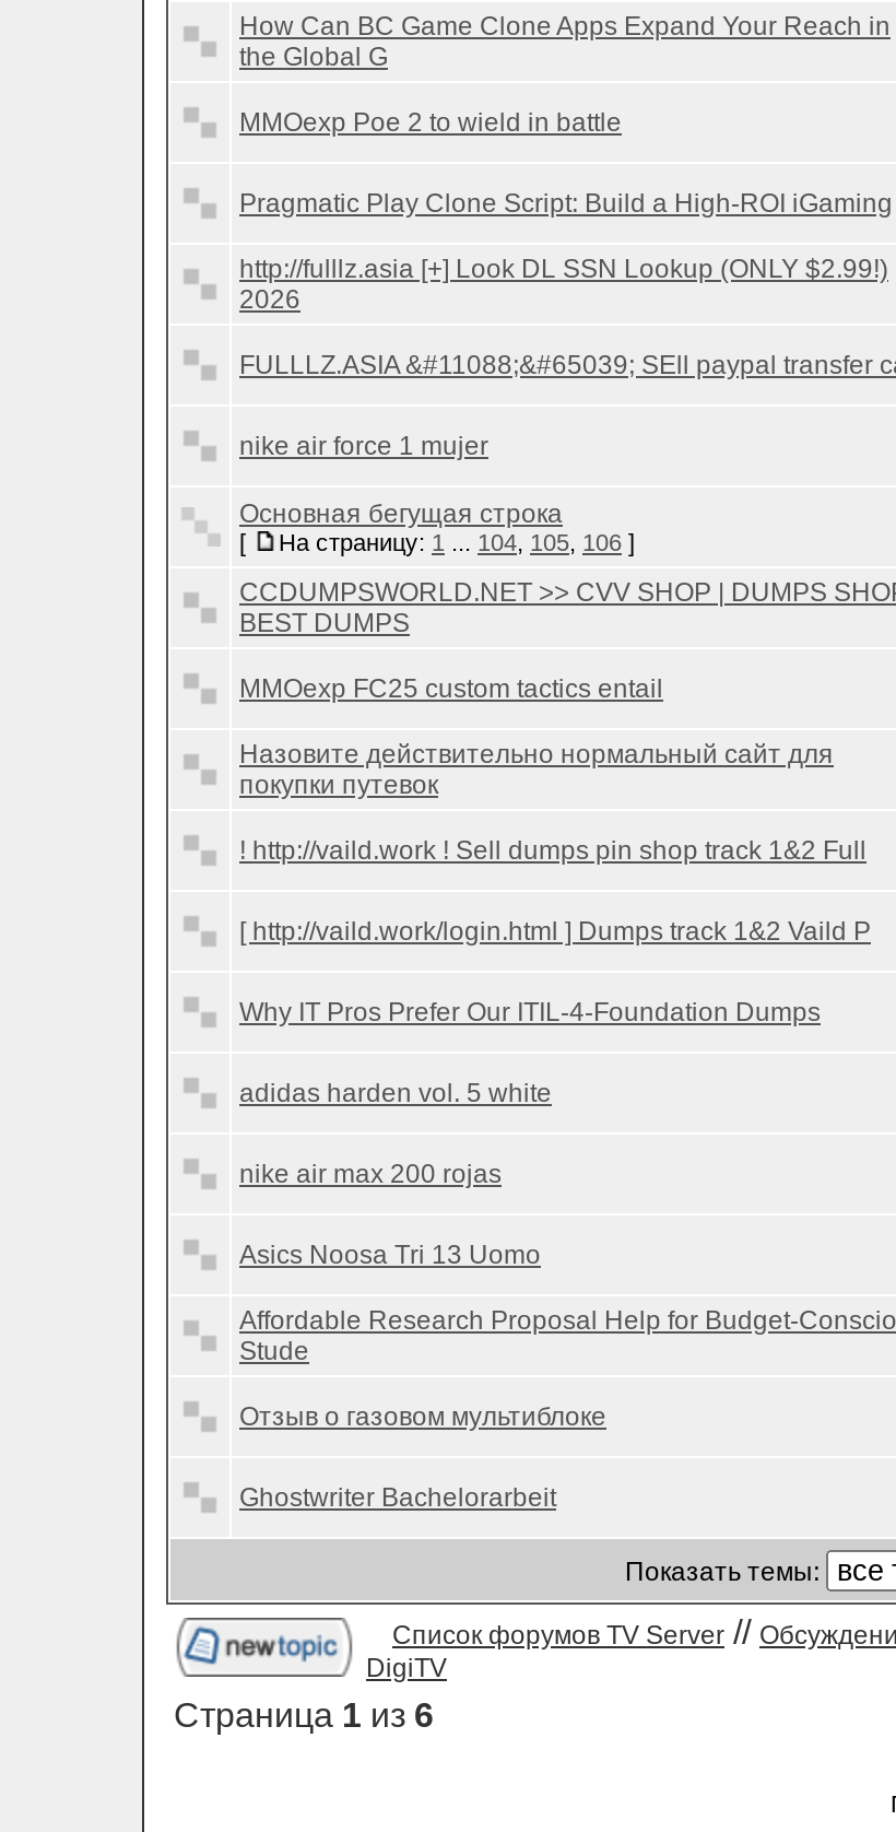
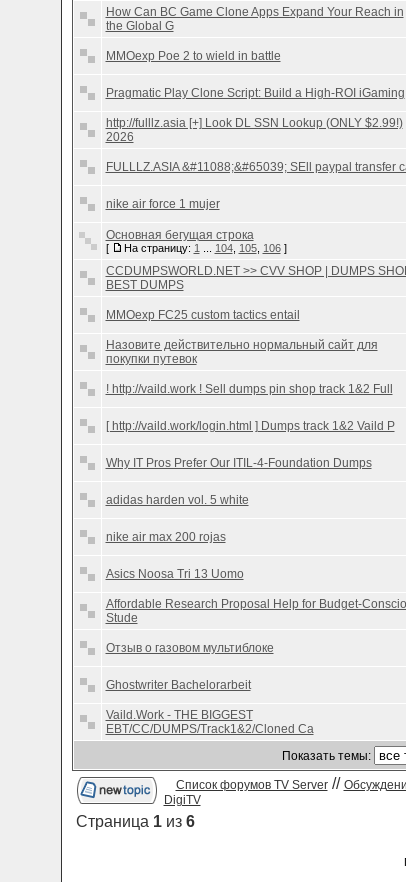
+ Vaild.Work - THE BIGGEST
+ EBT/CC/DUMPS/Track1&2/Cloned Ca
